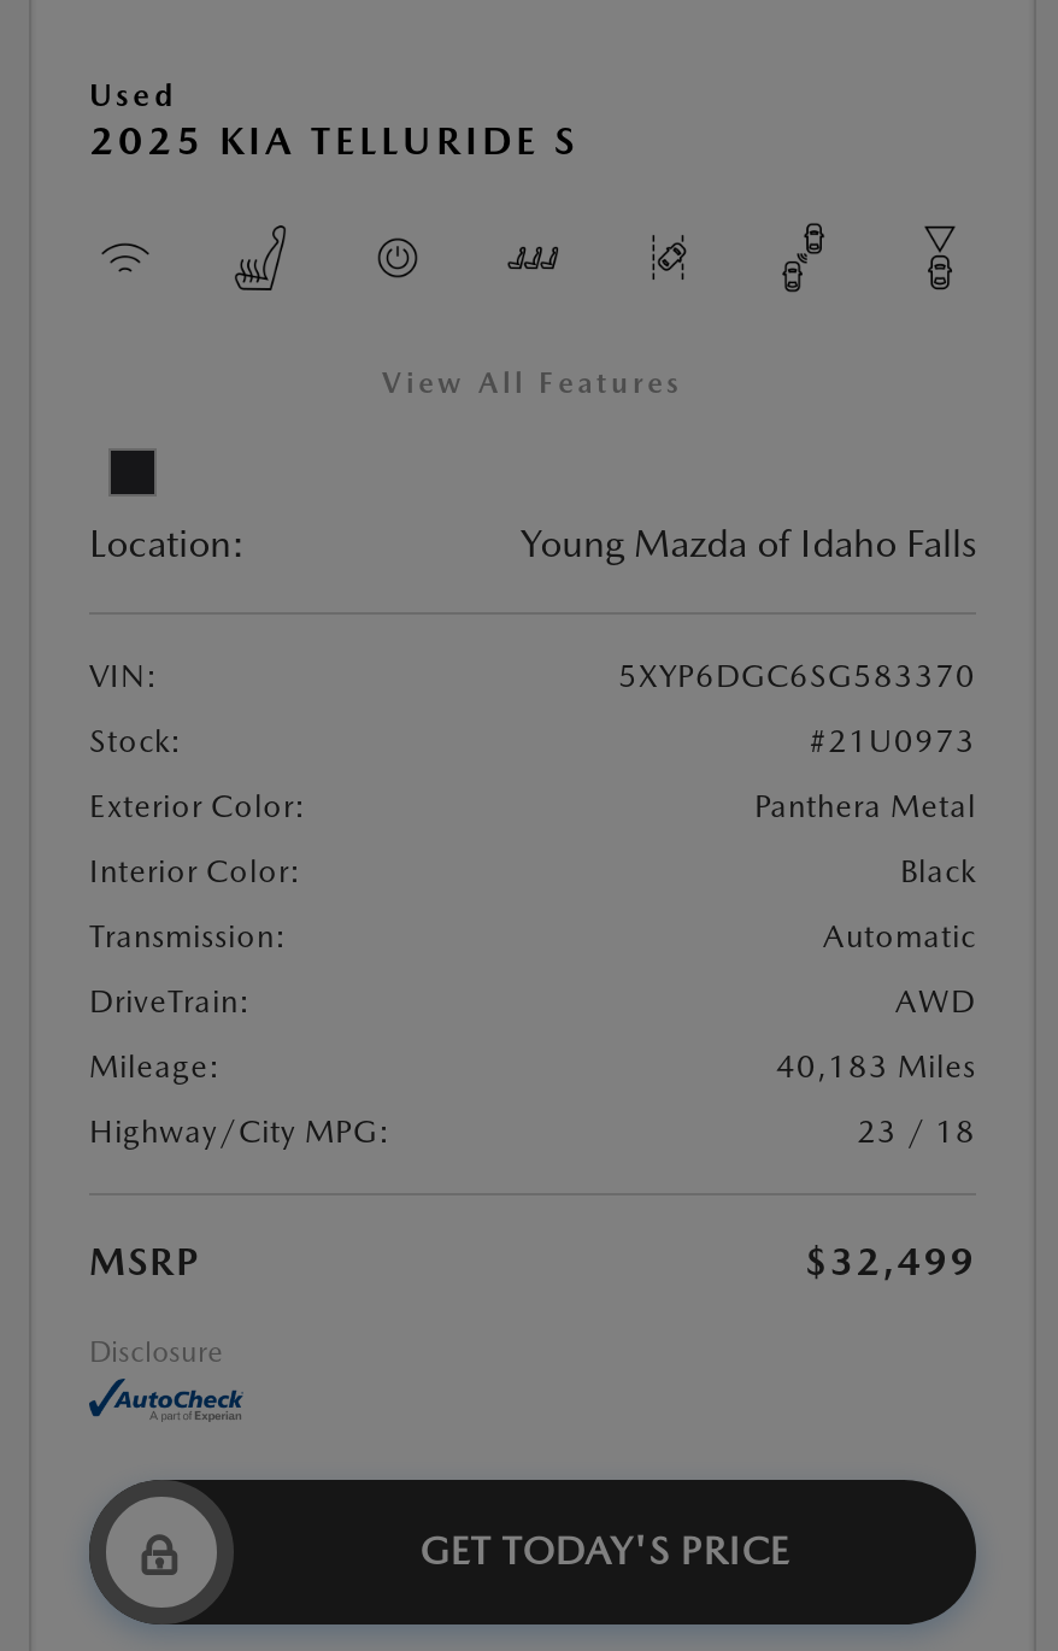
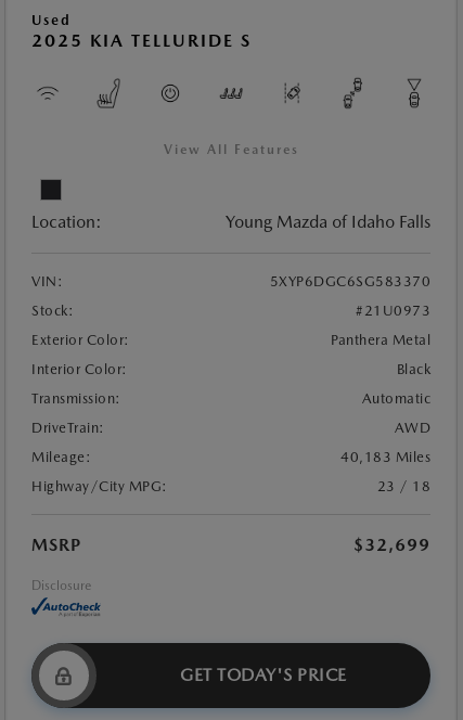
- $32,499
+ $32,699
